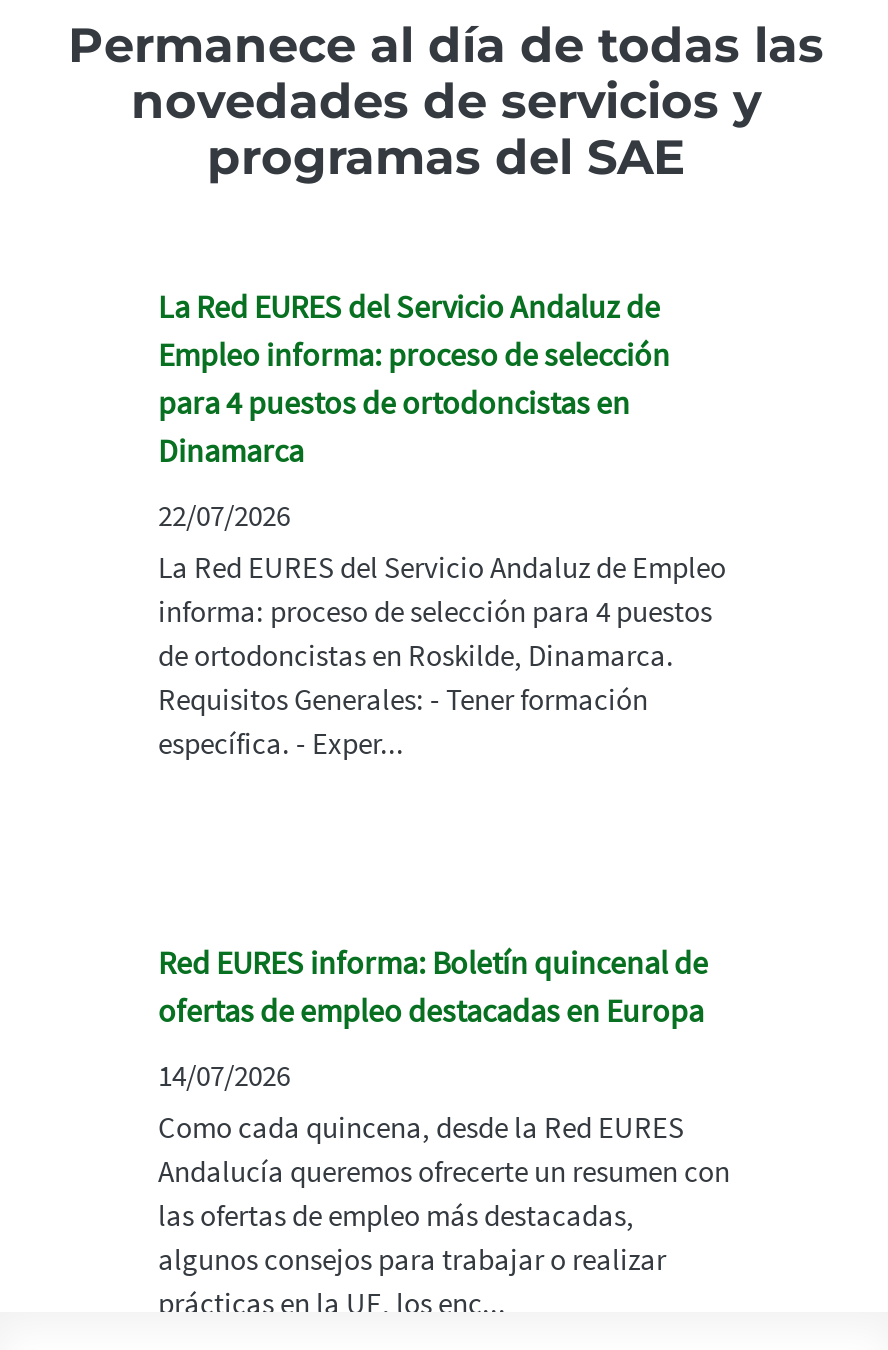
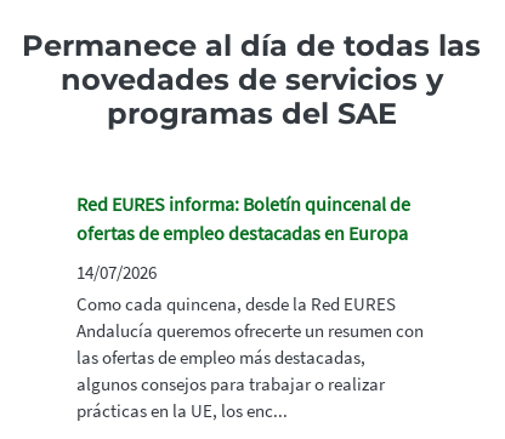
- La Red EURES del Servicio Andaluz de
- Empleo informa: proceso de selección
- para 4 puestos de ortodoncistas en
- Dinamarca
- 22/07/2026
- La Red EURES del Servicio Andaluz de Empleo
- informa: proceso de selección para 4 puestos
- de ortodoncistas en Roskilde, Dinamarca.
- Requisitos Generales: - Tener formación
- específica. - Exper...
